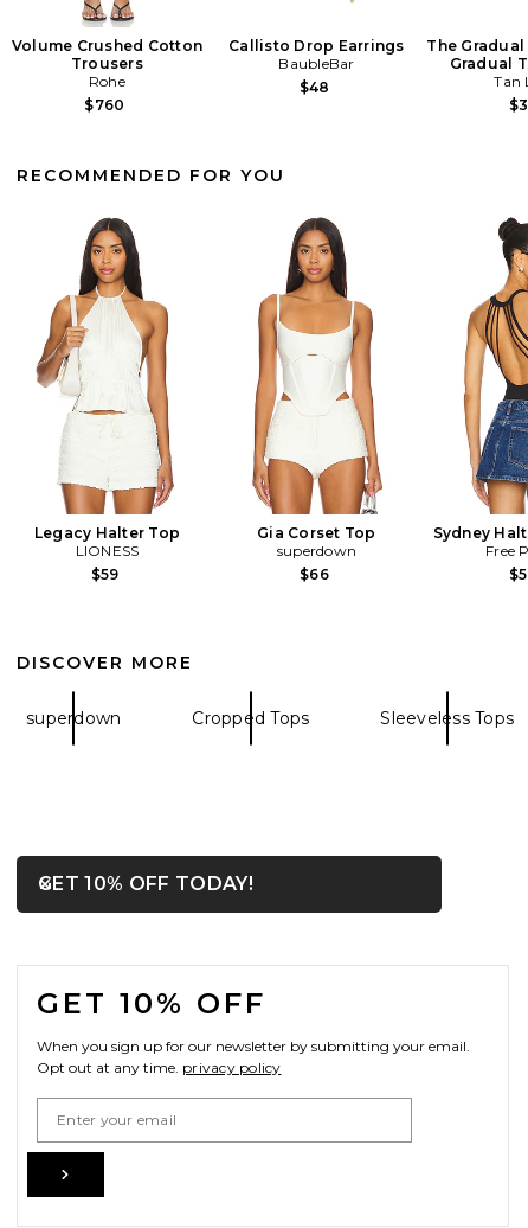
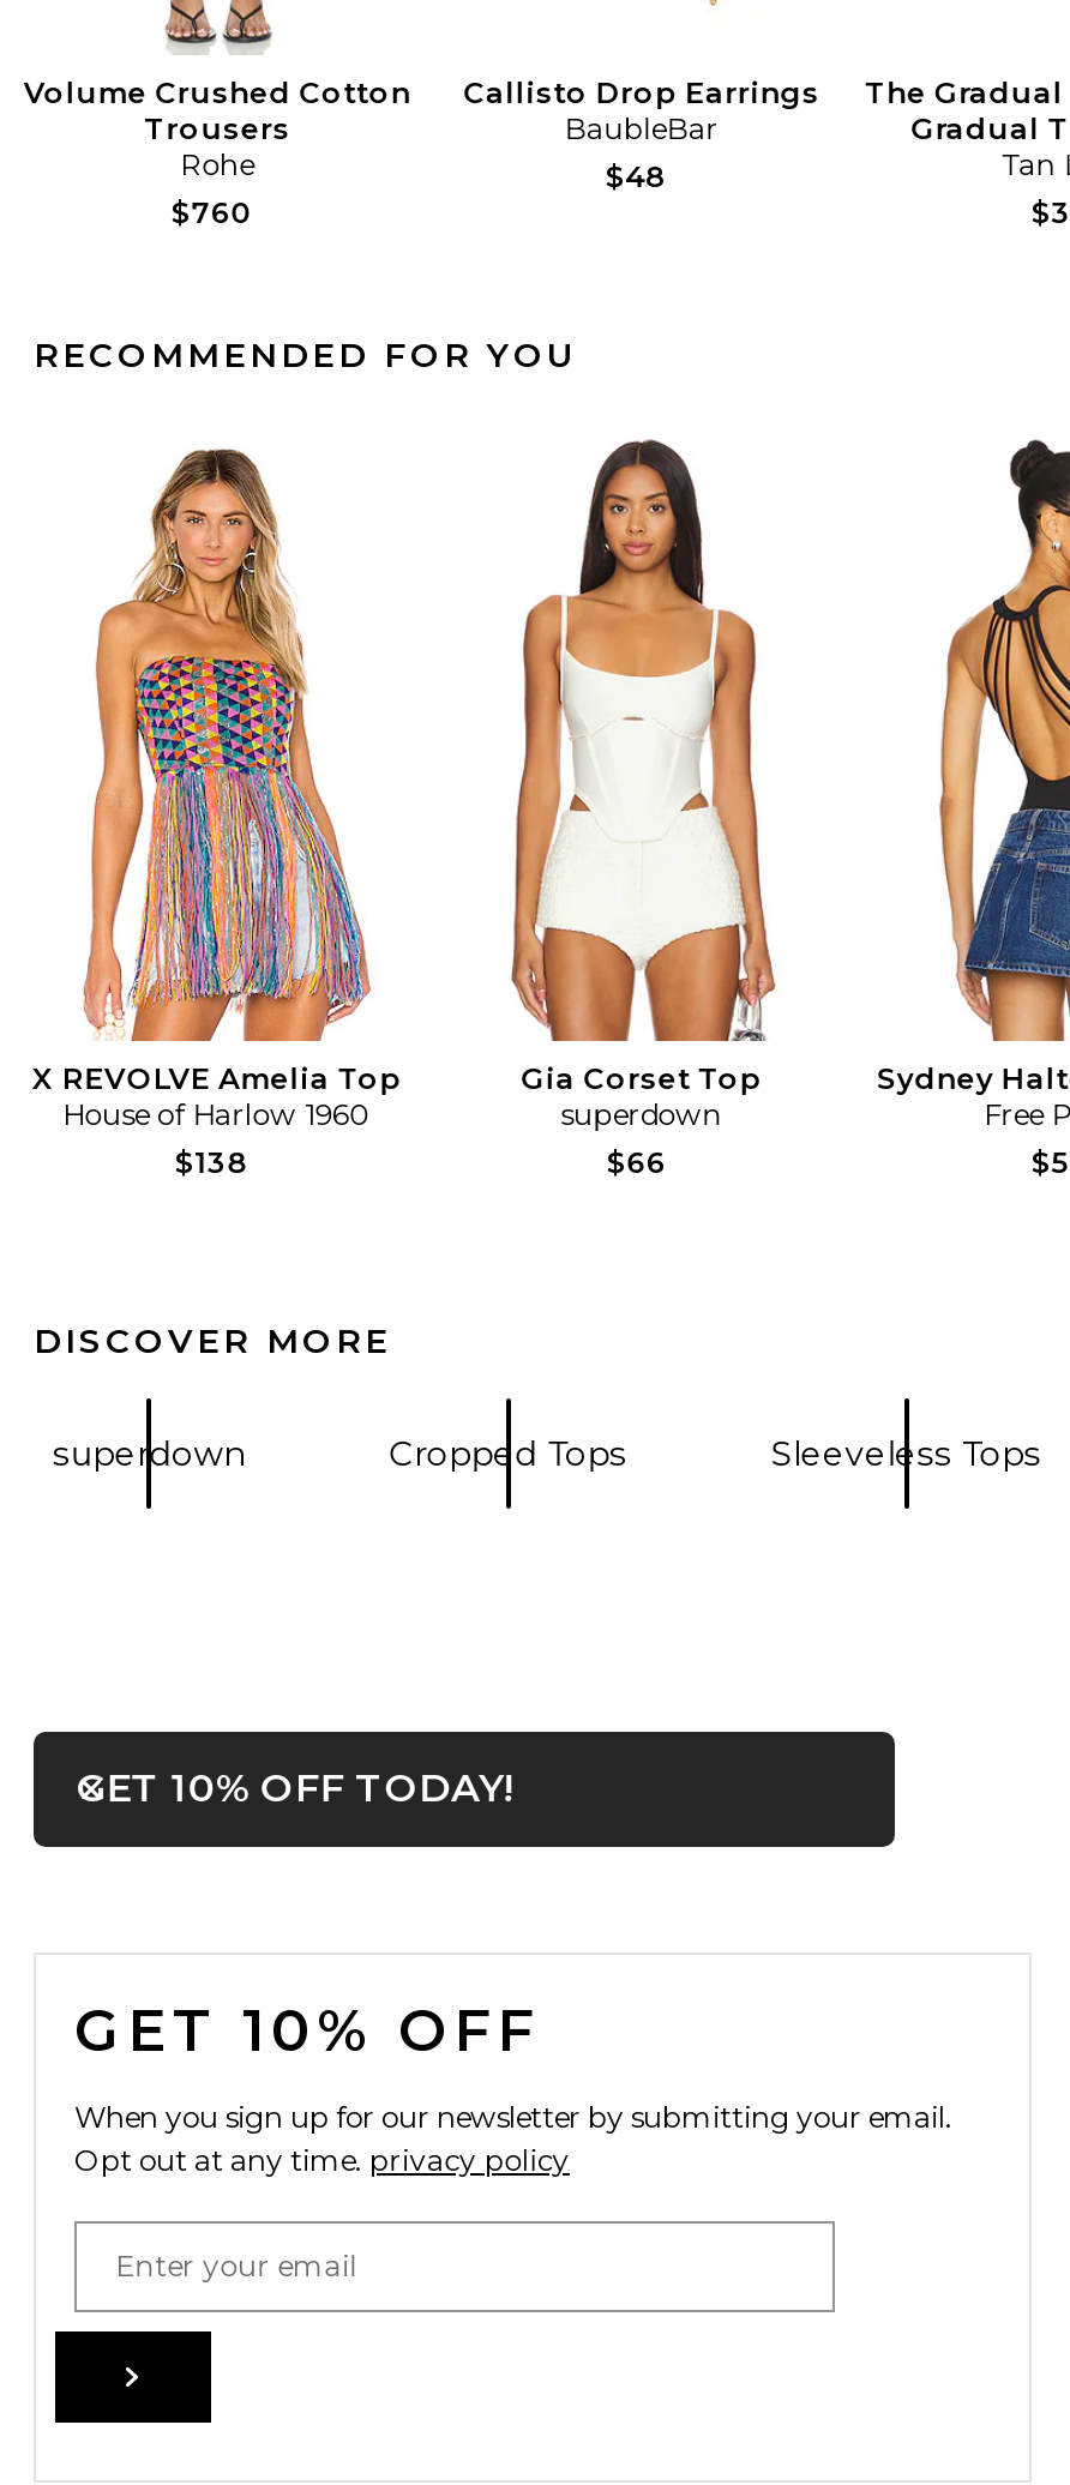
- [image]
- Legacy Halter Top
- LIONESS
- $59
+ [image]
+ X REVOLVE Amelia Top
+ House of Harlow 1960
+ $138
